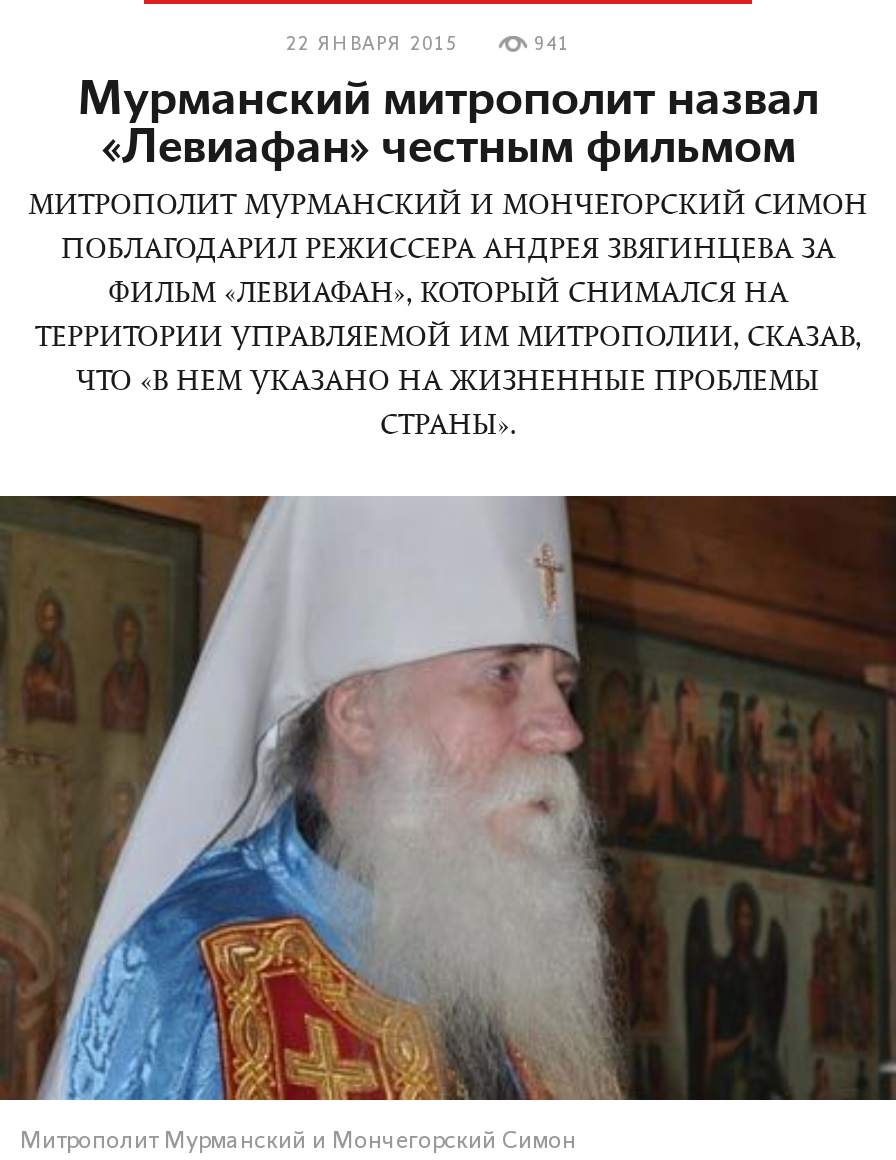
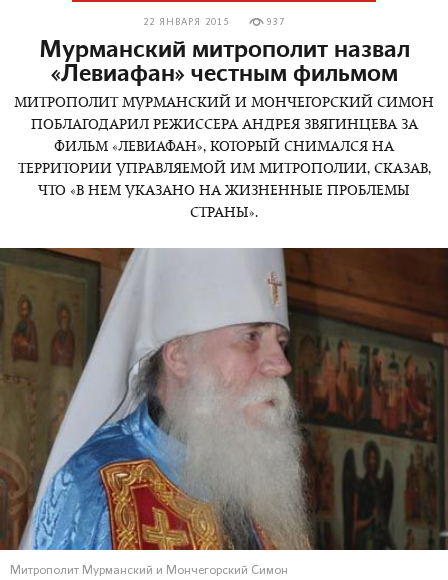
- 941
+ 937
